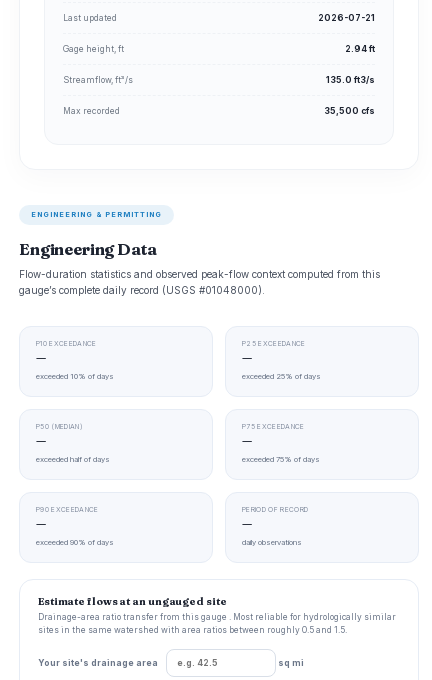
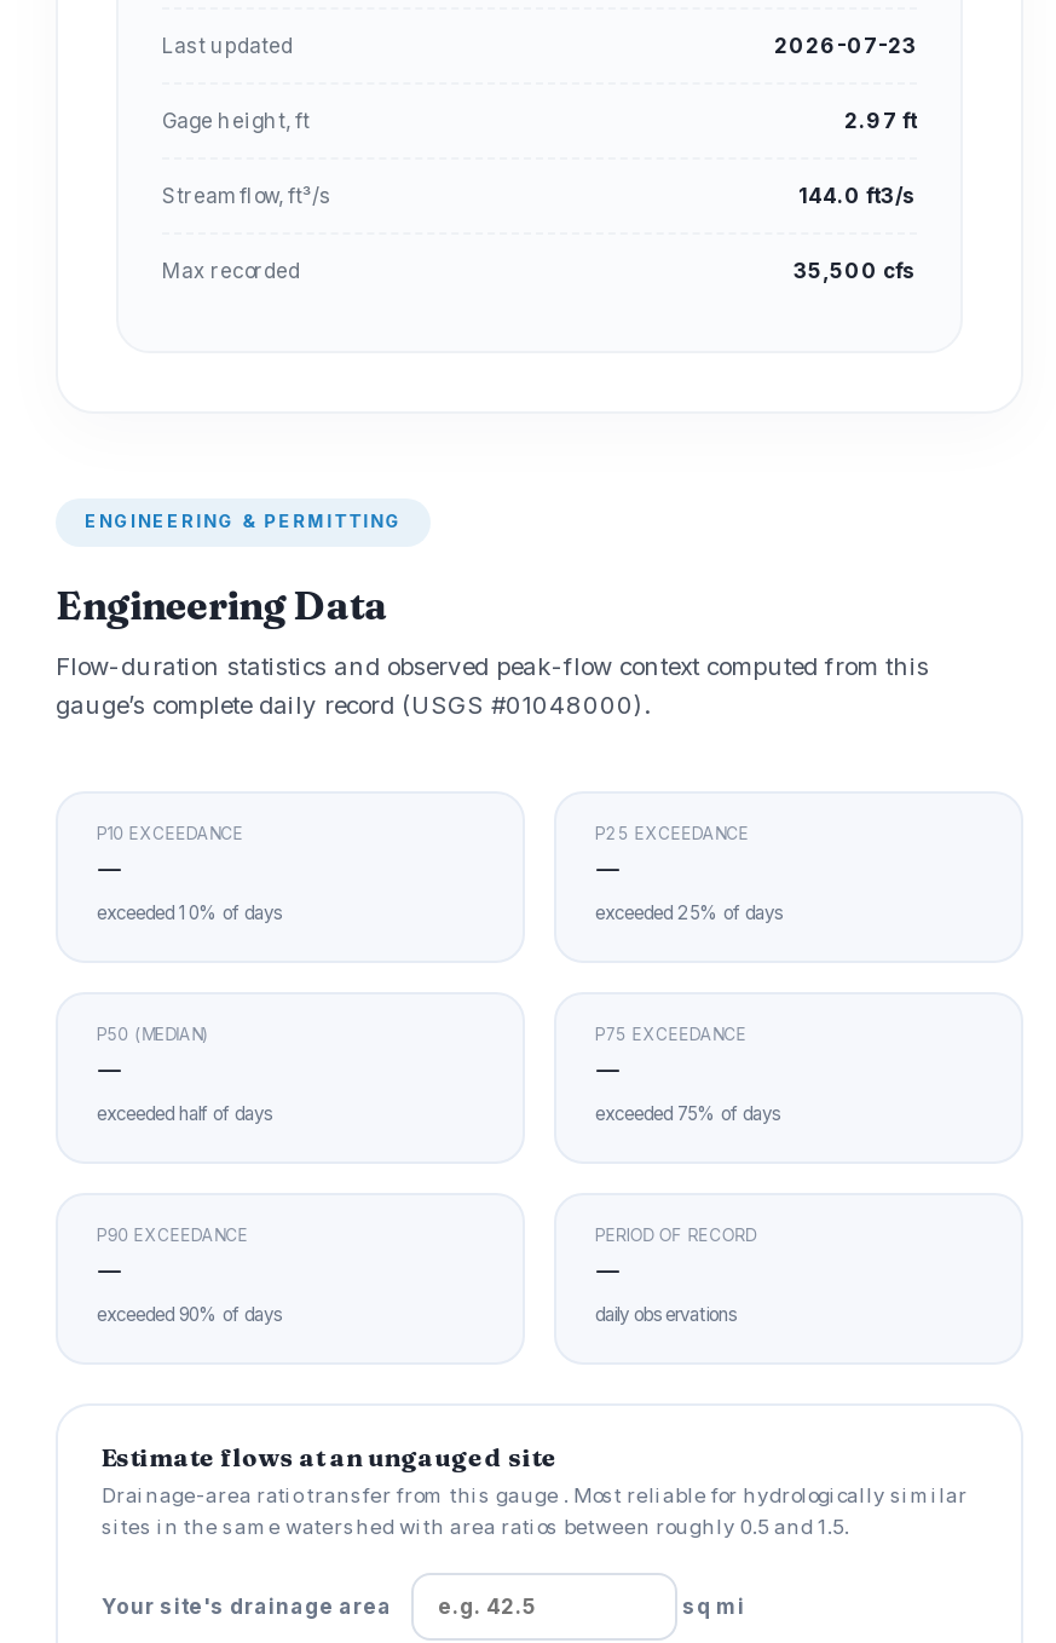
- 2026-07-21
+ 2026-07-23

- 2.94 ft
+ 2.97 ft

- 135.0 ft3/s
+ 144.0 ft3/s
